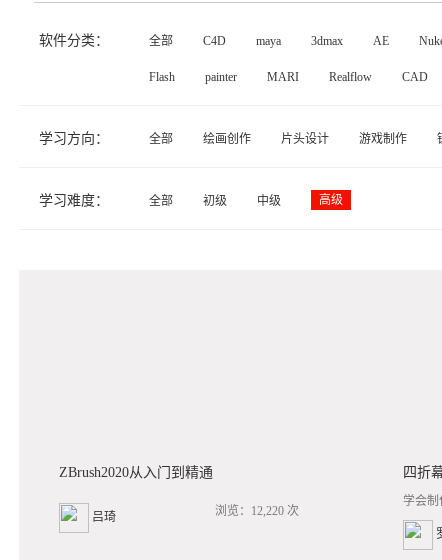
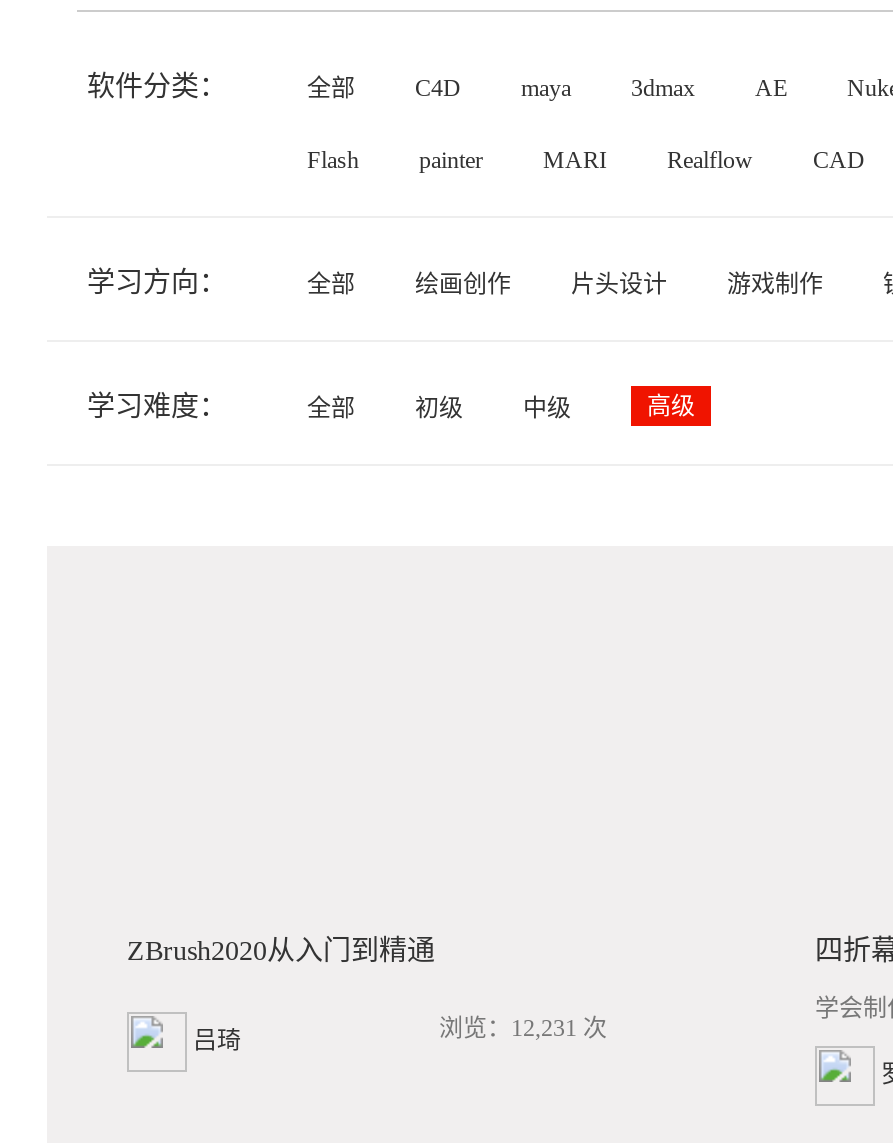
- 浏览：12,220 次
+ 浏览：12,231 次
